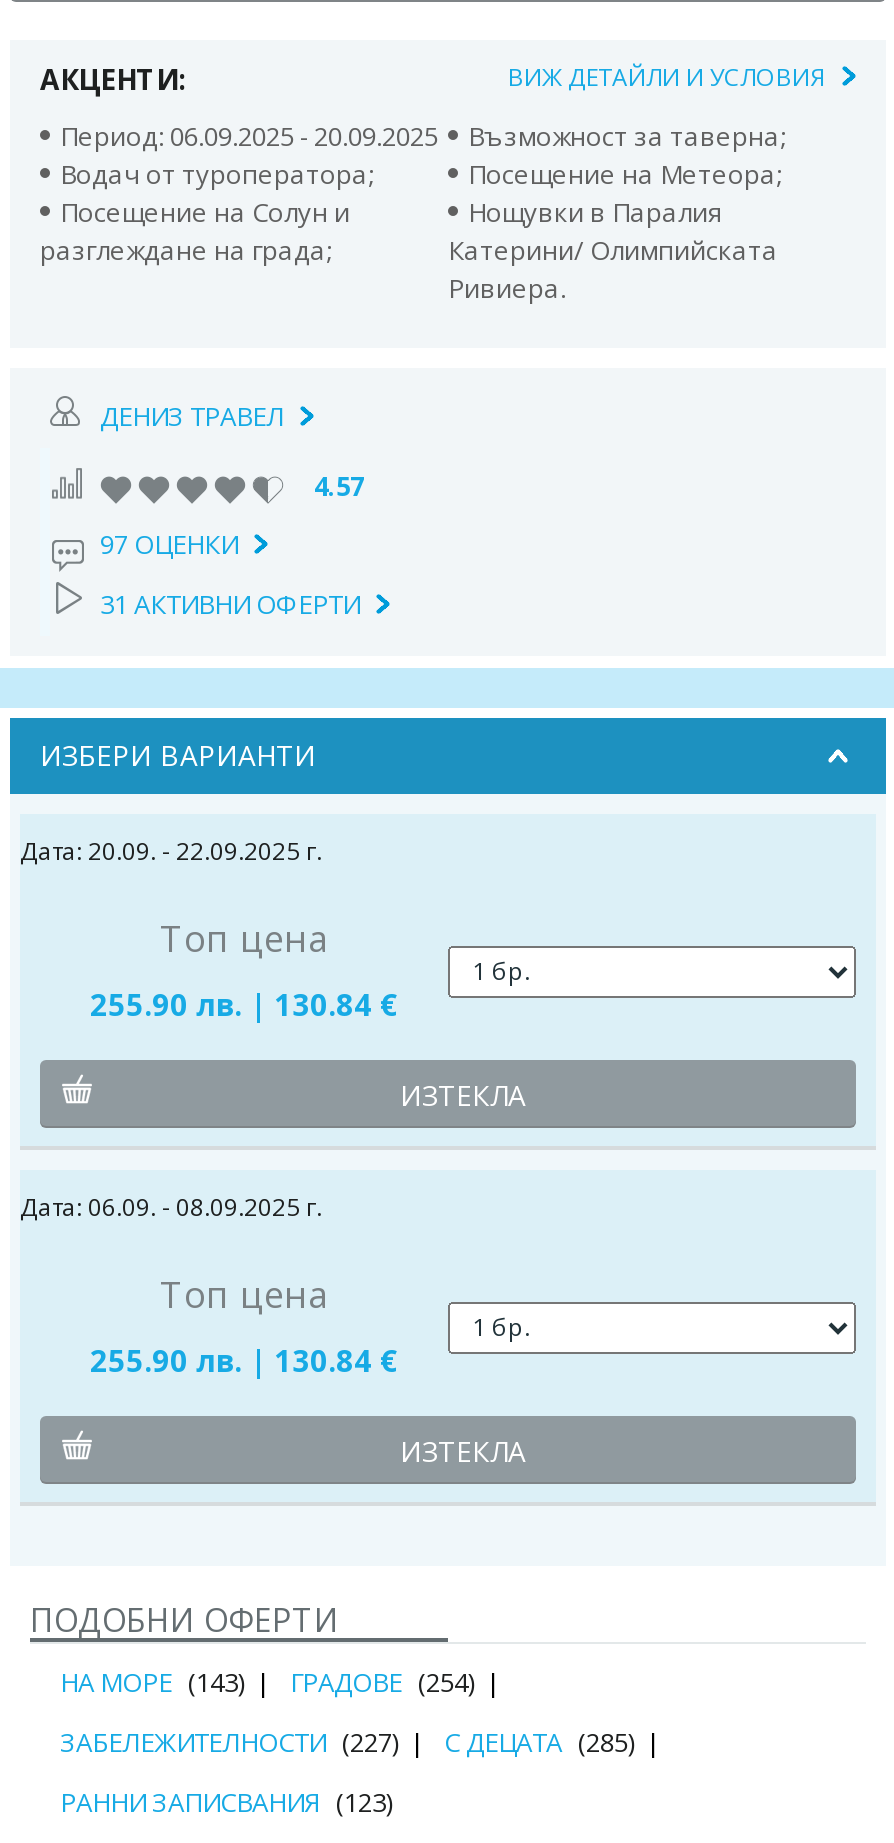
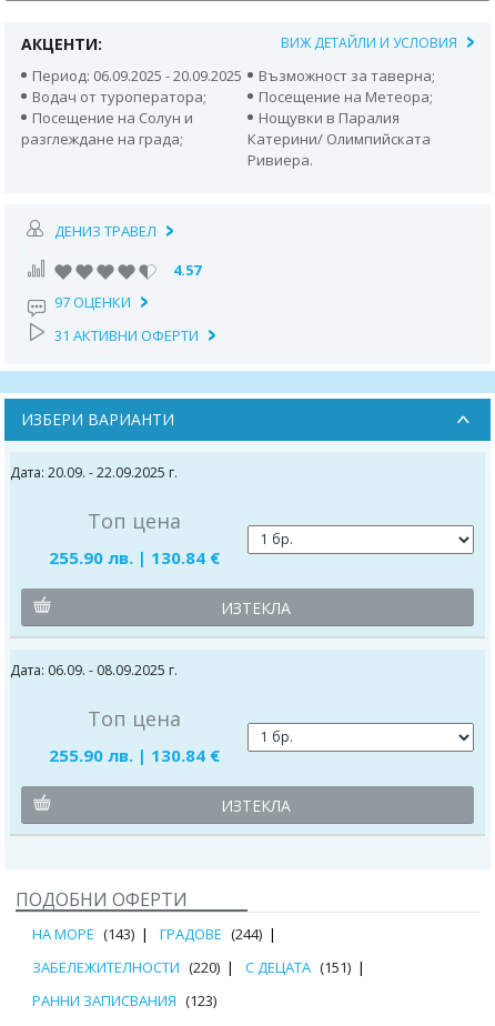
- НА МОРЕ (143) ГРАДОВЕ (254)
+ НА МОРЕ (143) ГРАДОВЕ (244)

- ЗАБЕЛЕЖИТЕЛНОСТИ (227)
+ ЗАБЕЛЕЖИТЕЛНОСТИ (220)

- С ДЕЦАТА (285)
+ С ДЕЦАТА (151)
